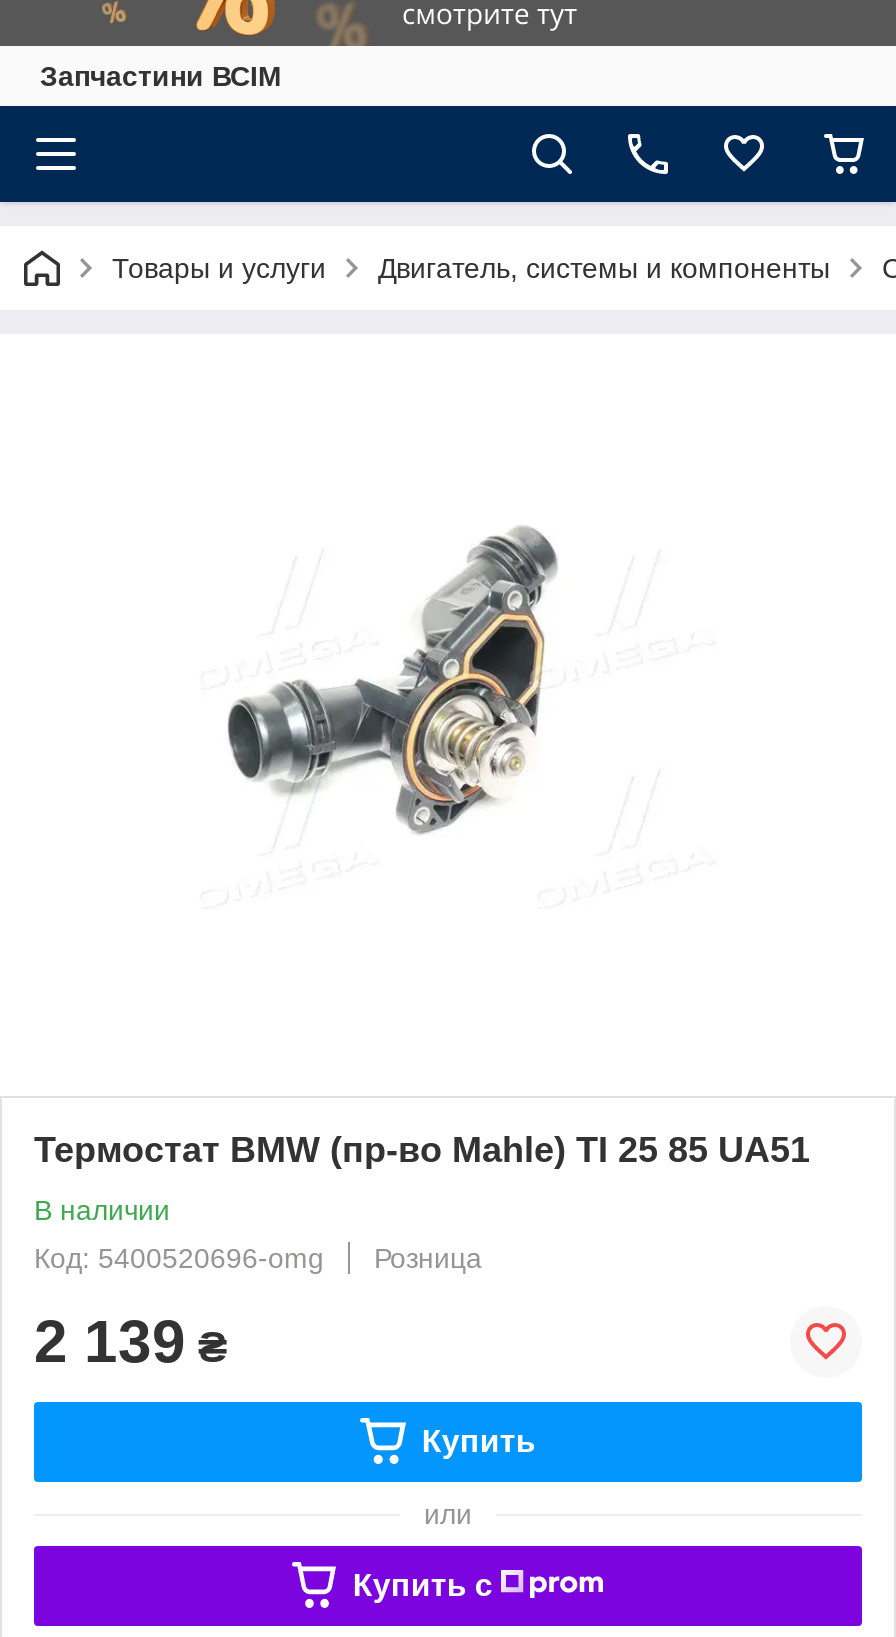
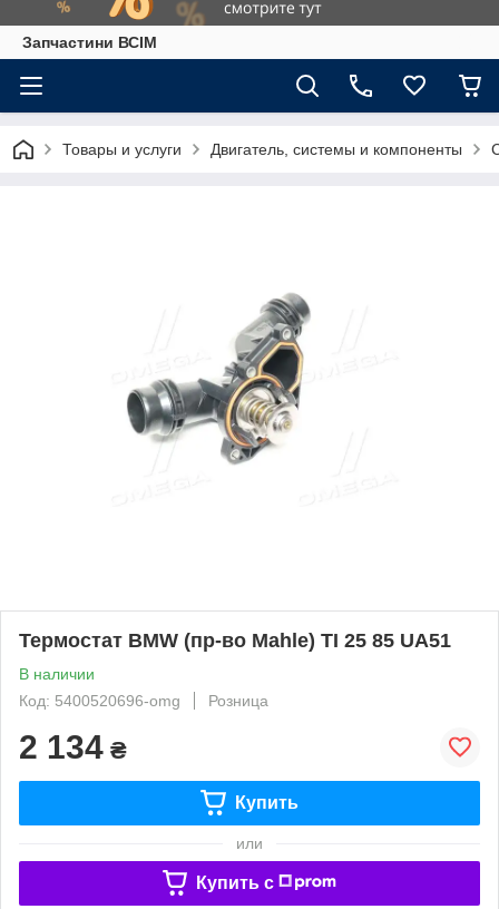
- 2 139 ₴
+ 2 134 ₴
